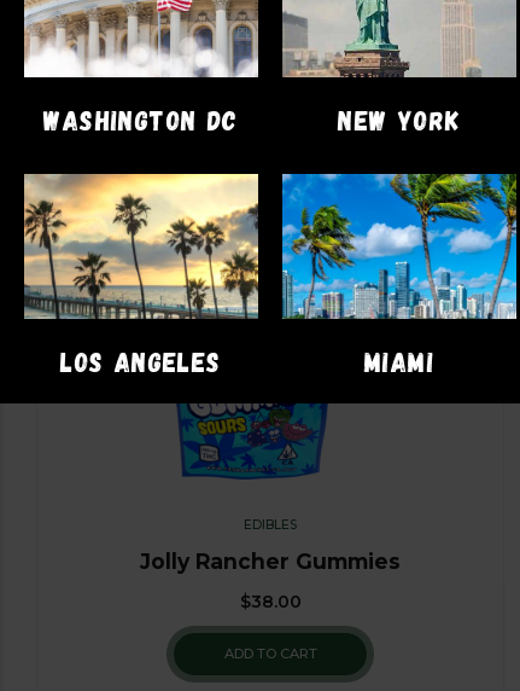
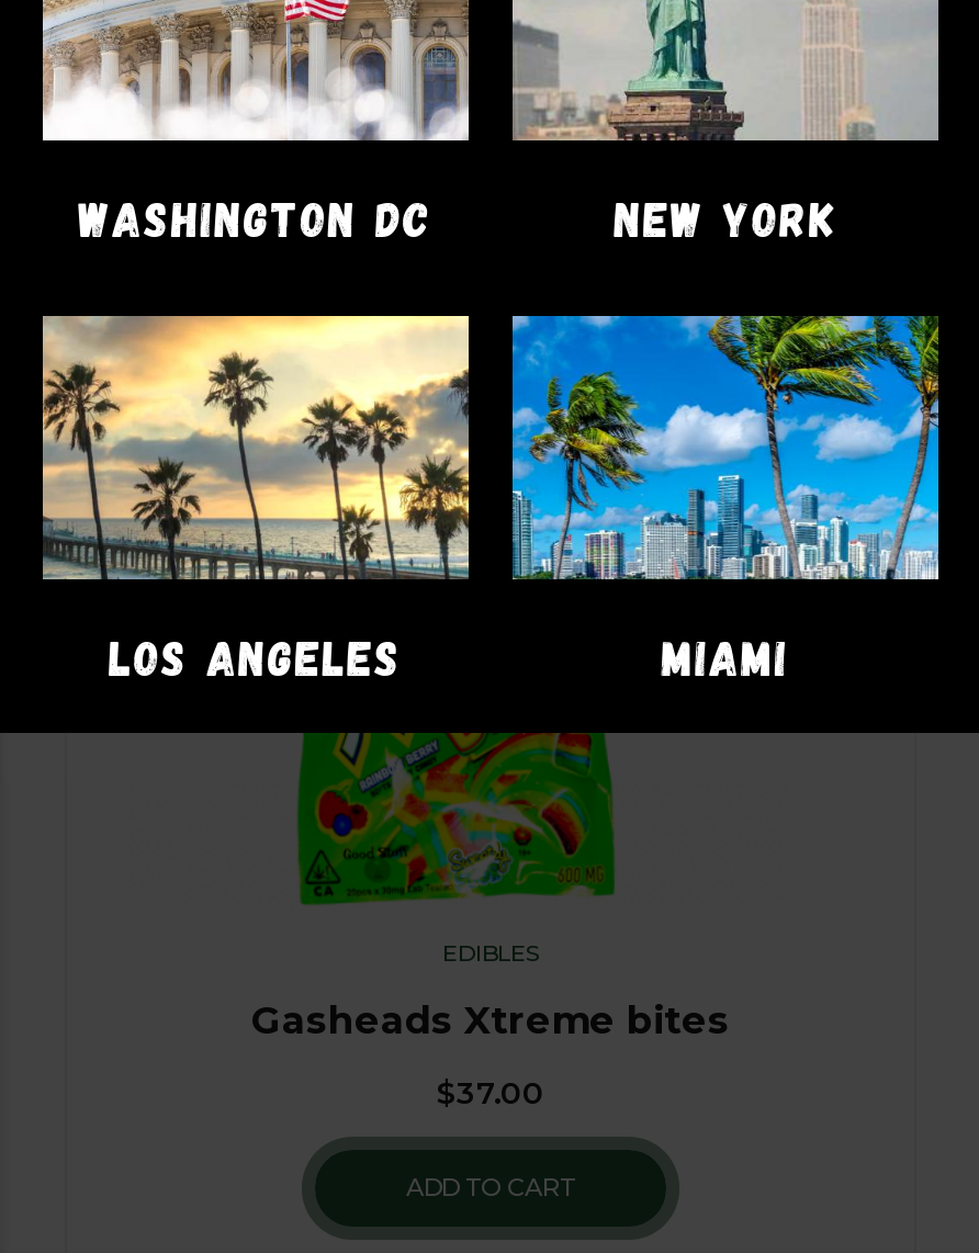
- [image]
+ [image]

- Jolly Rancher Gummies
+ Gasheads Xtreme bites

- $38.00
+ $37.00
